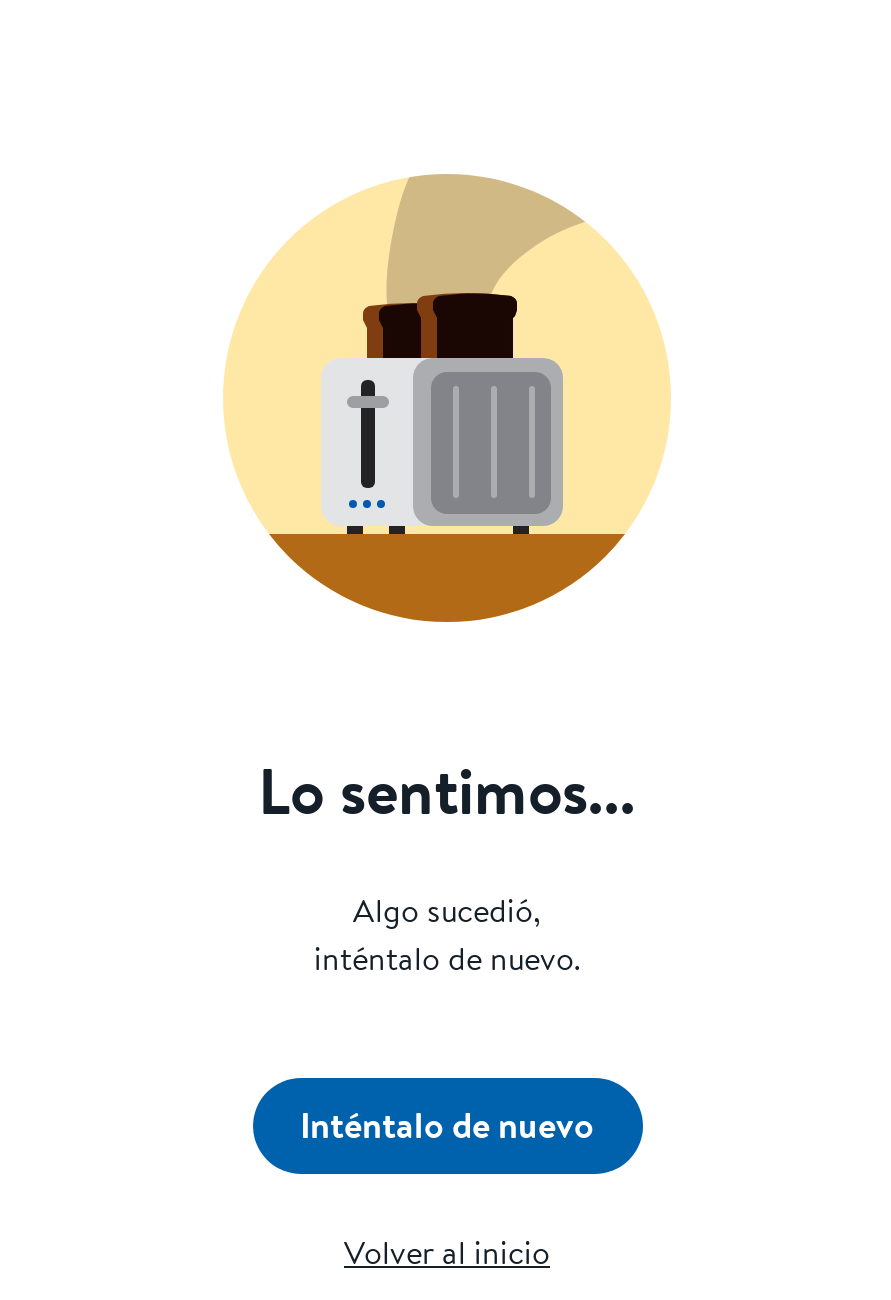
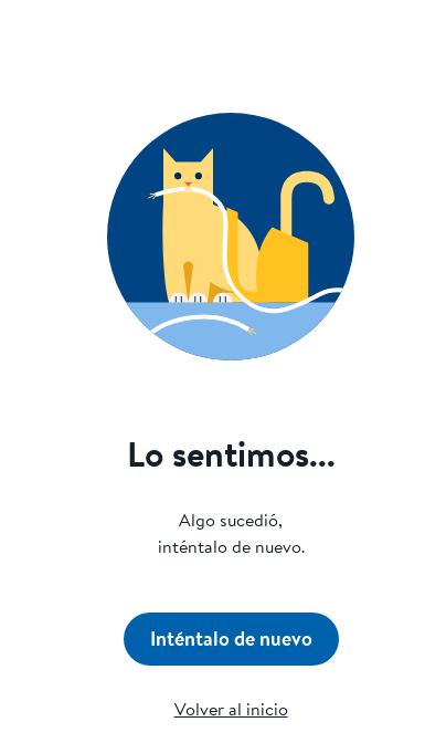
- [image]
+ [image]
